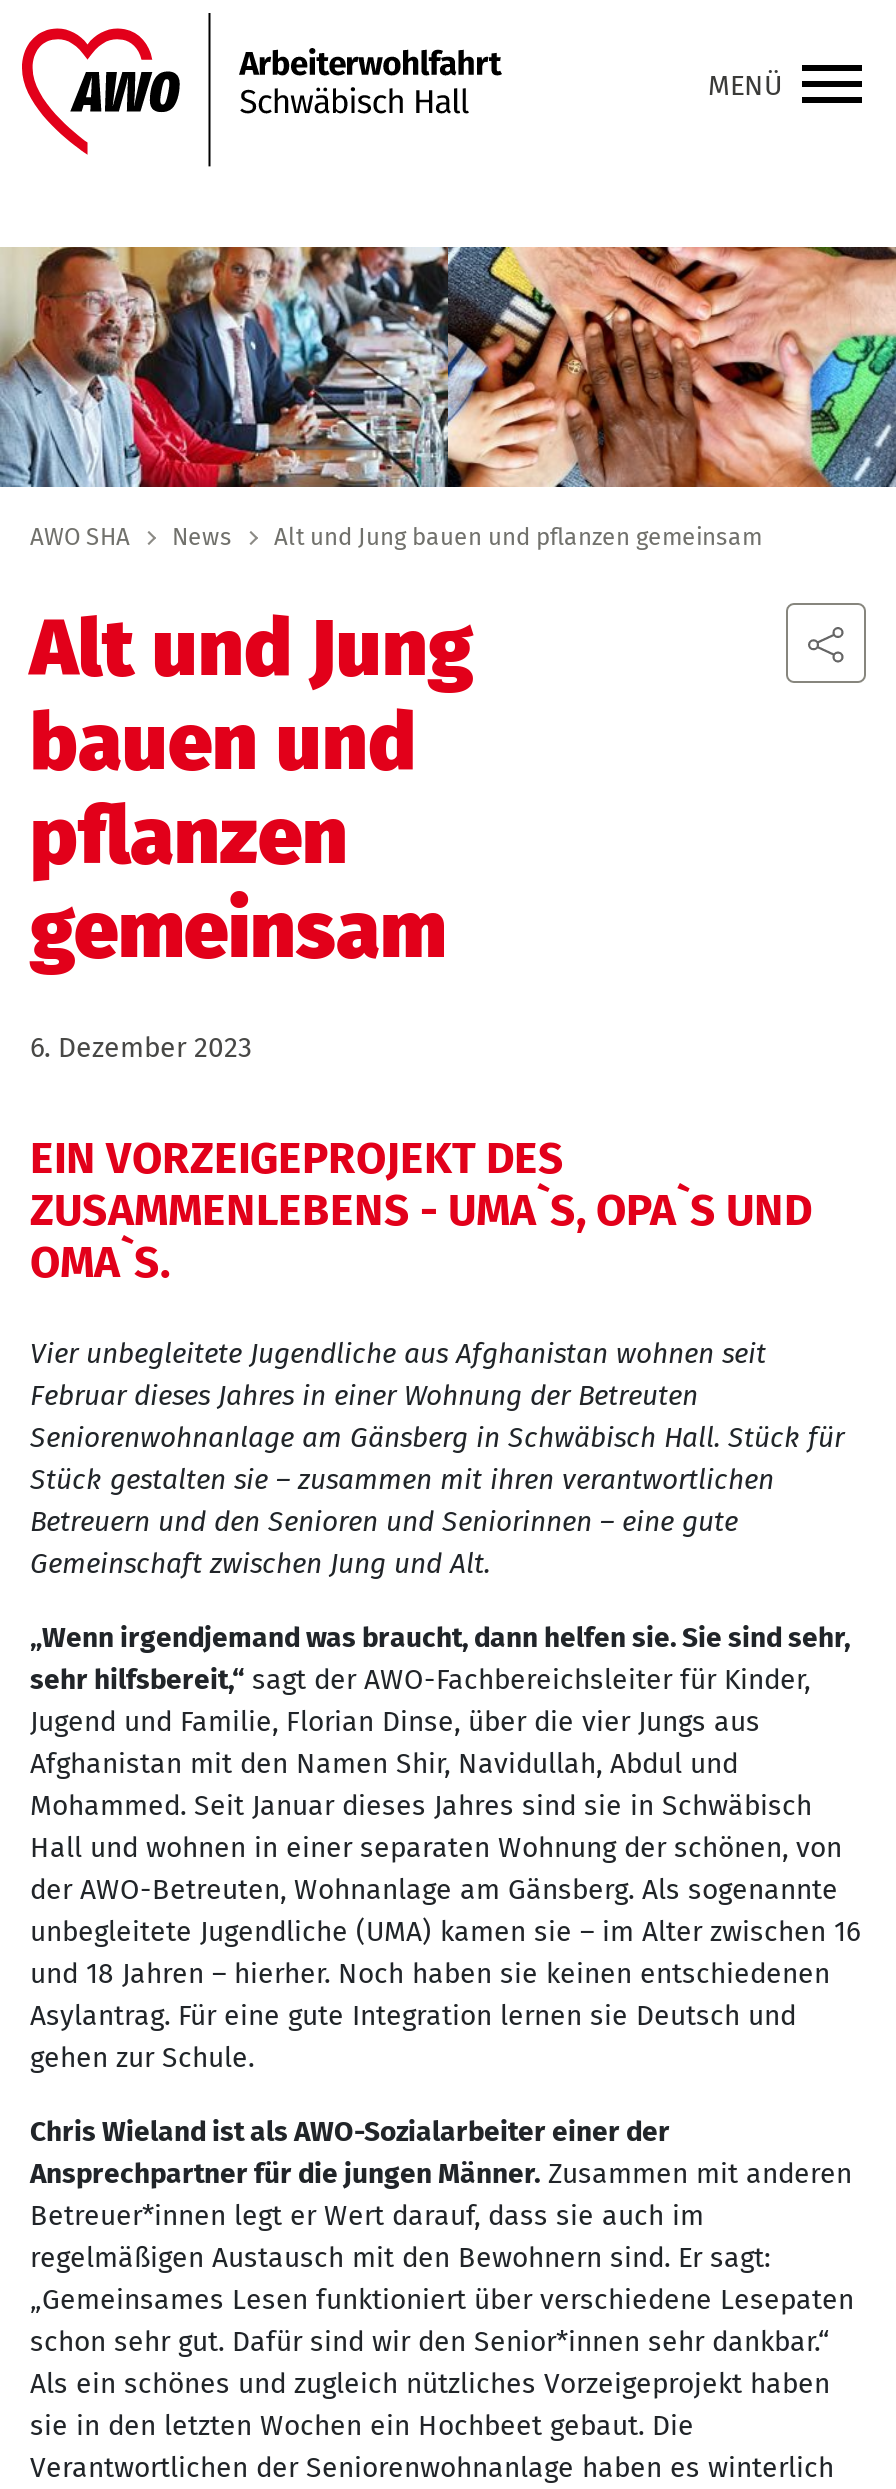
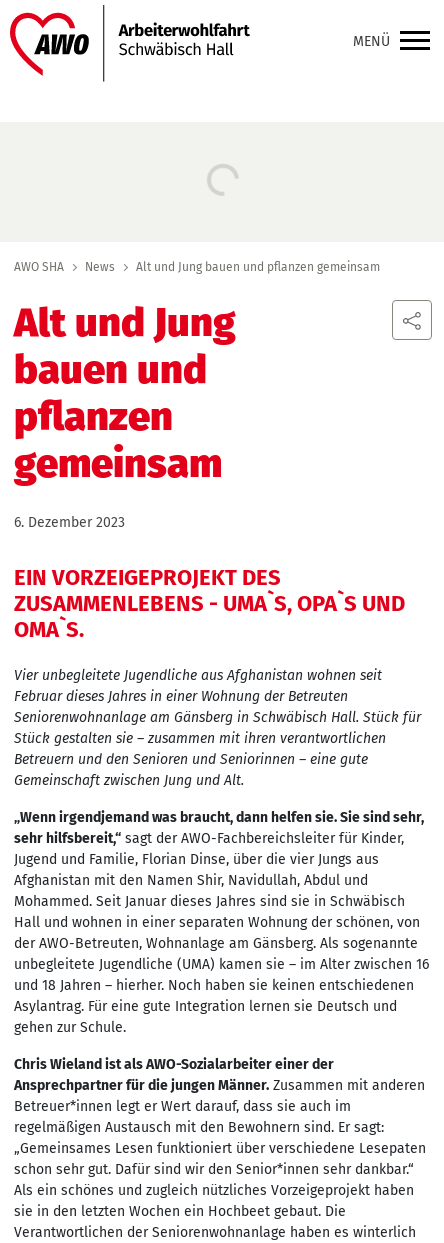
- [image]
